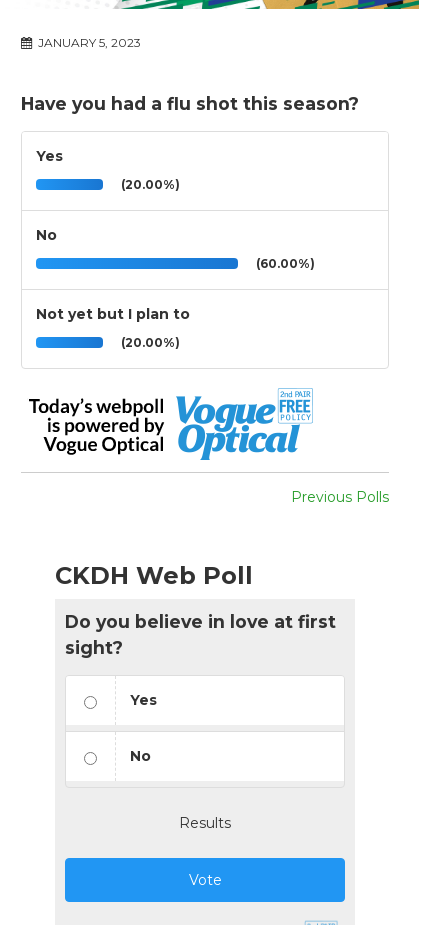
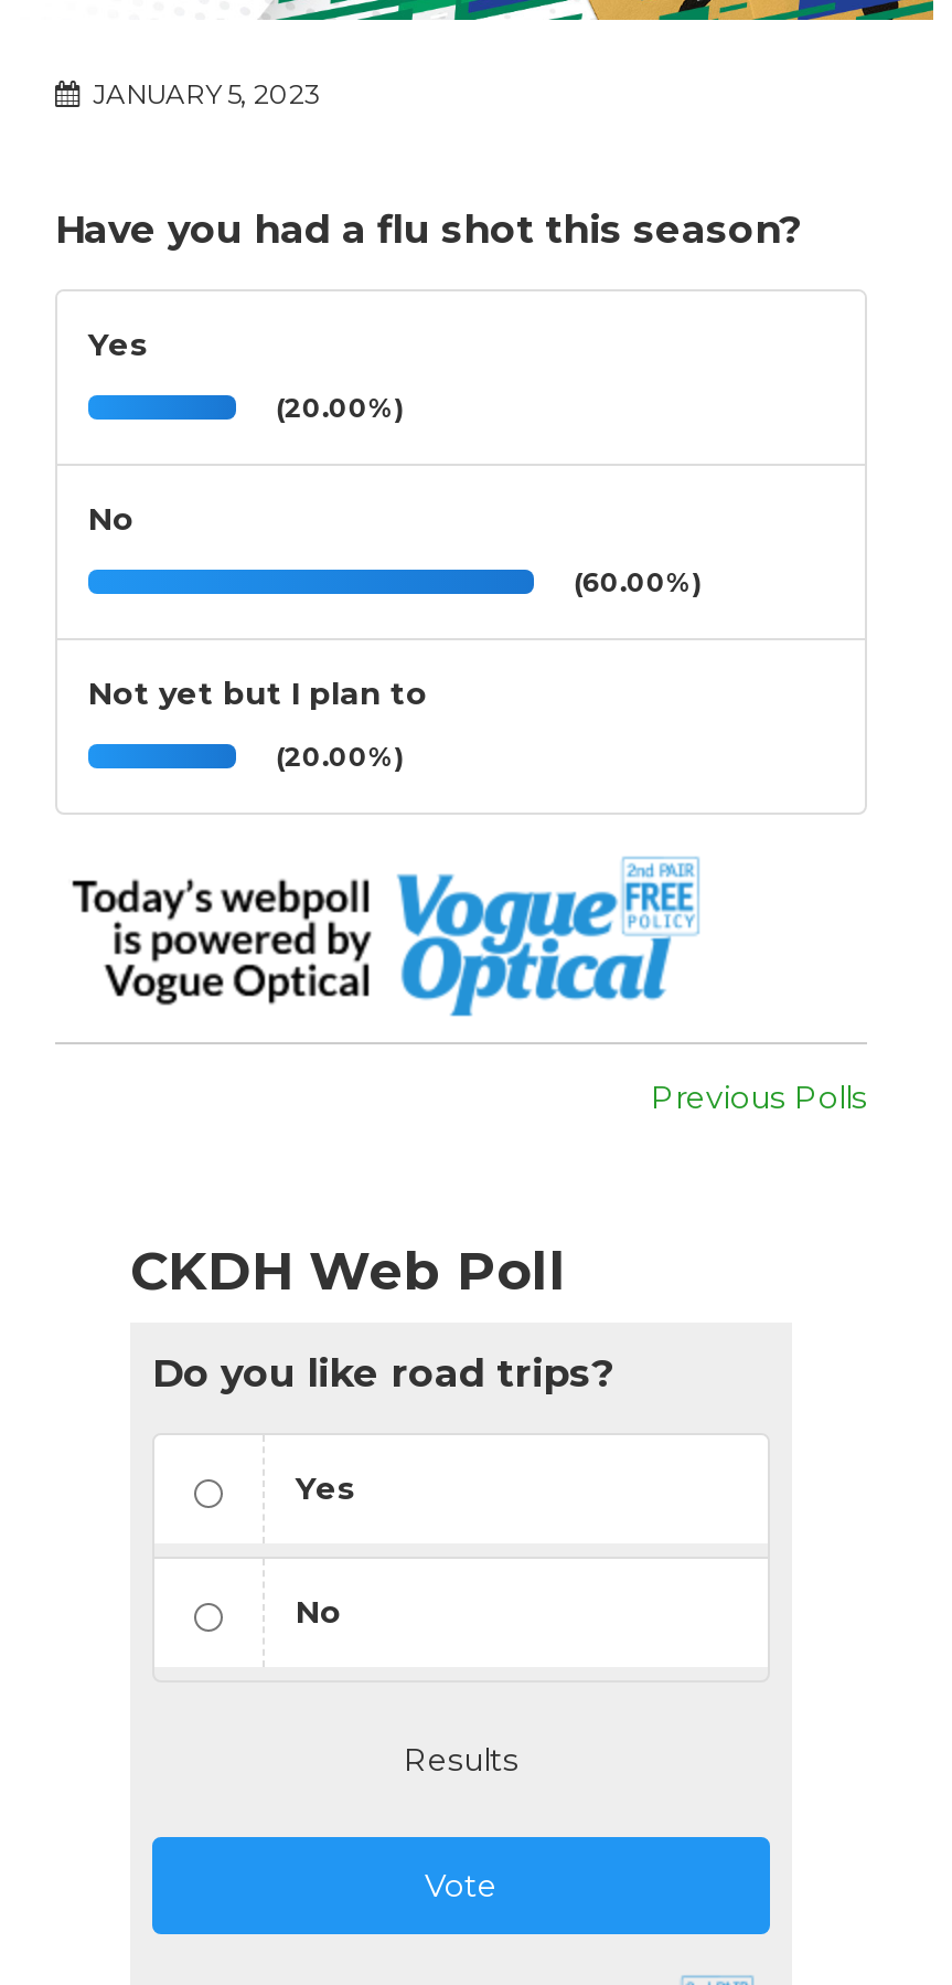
- Do you believe in love at first
- sight?
+ Do you like road trips?
